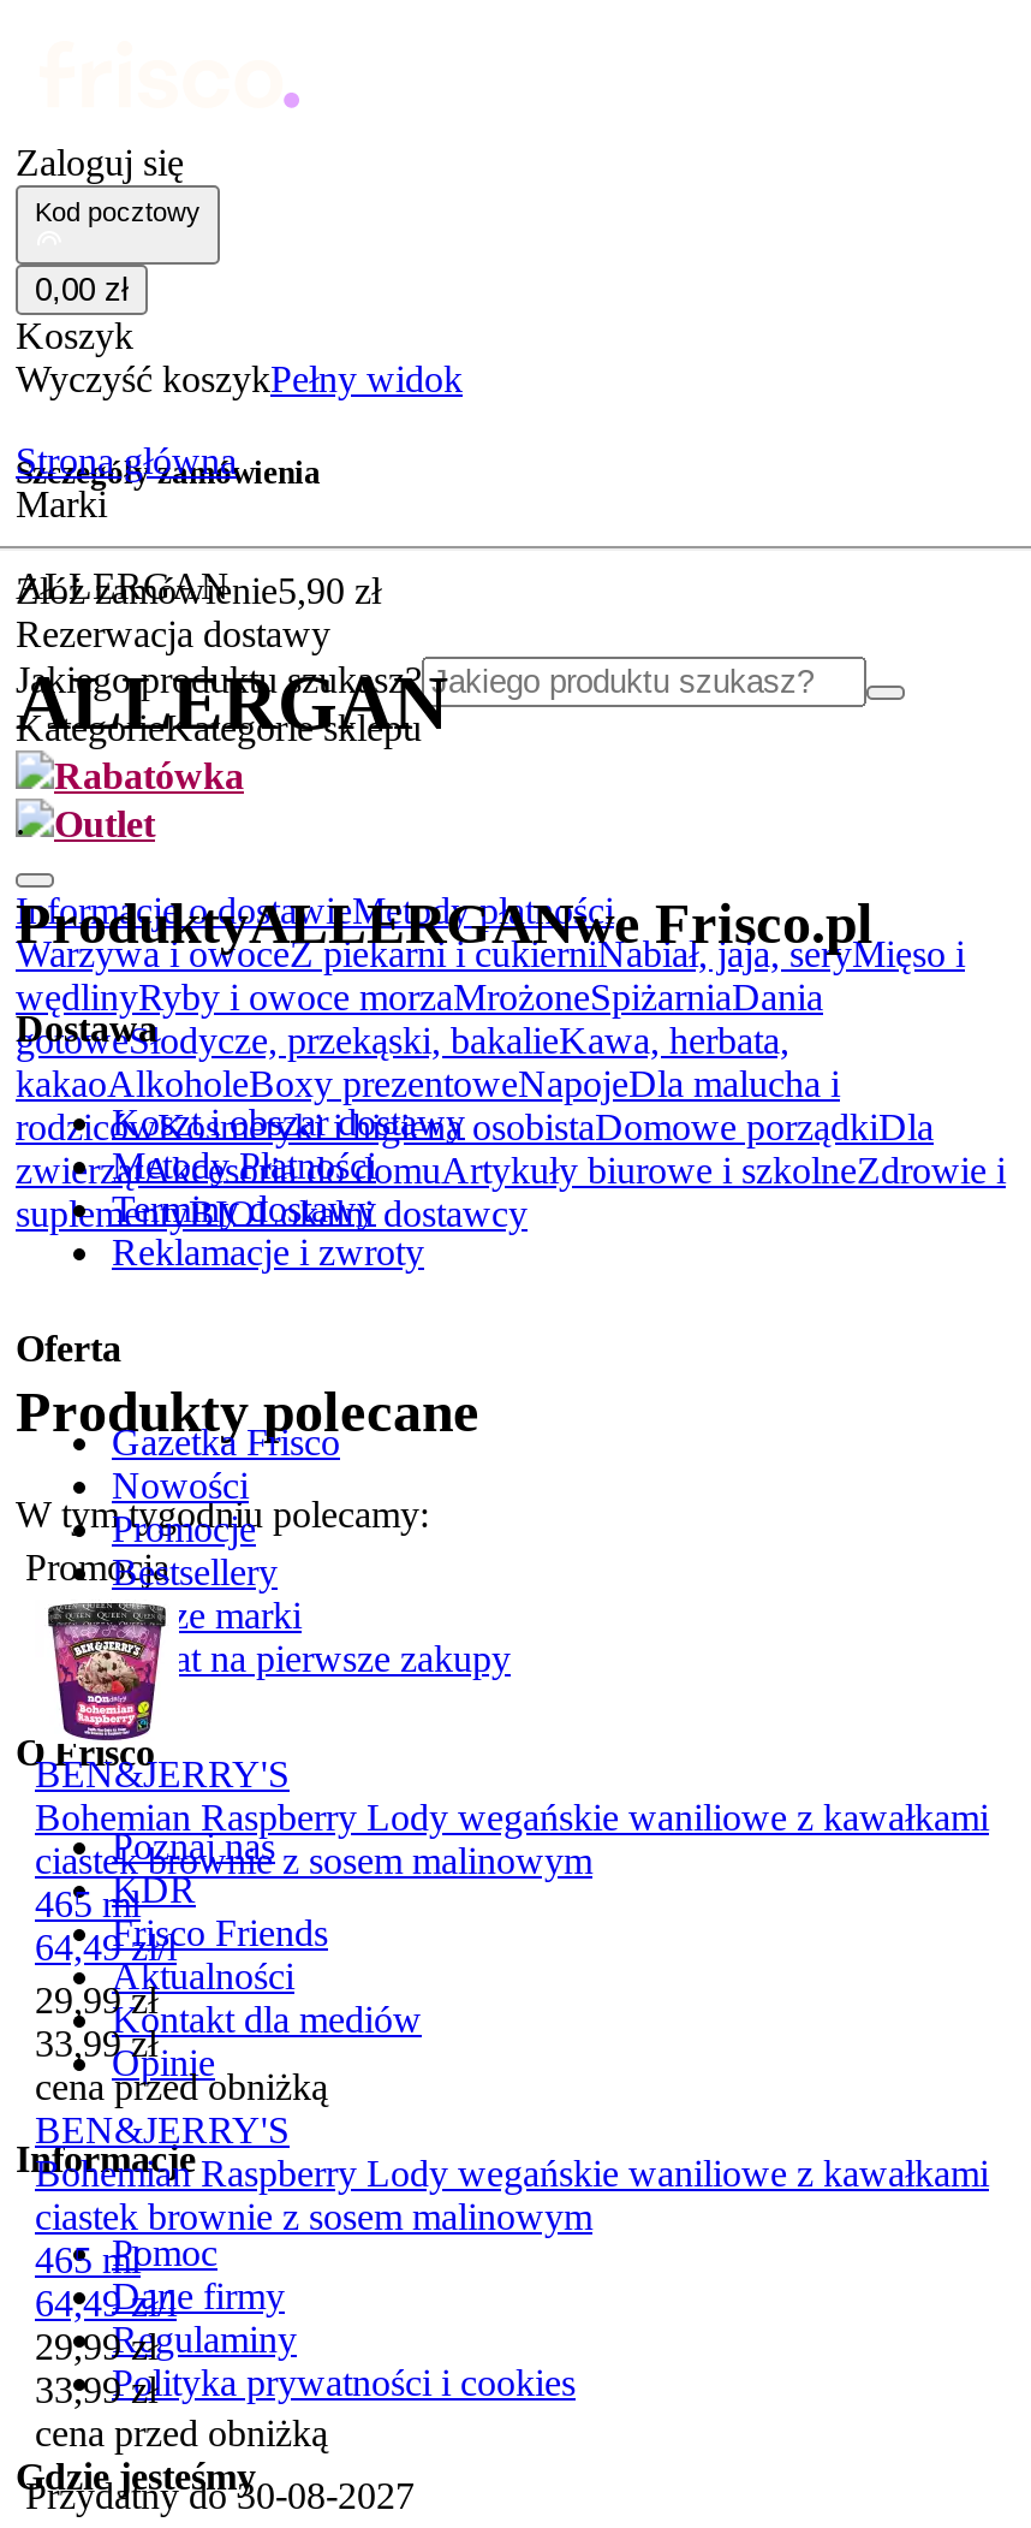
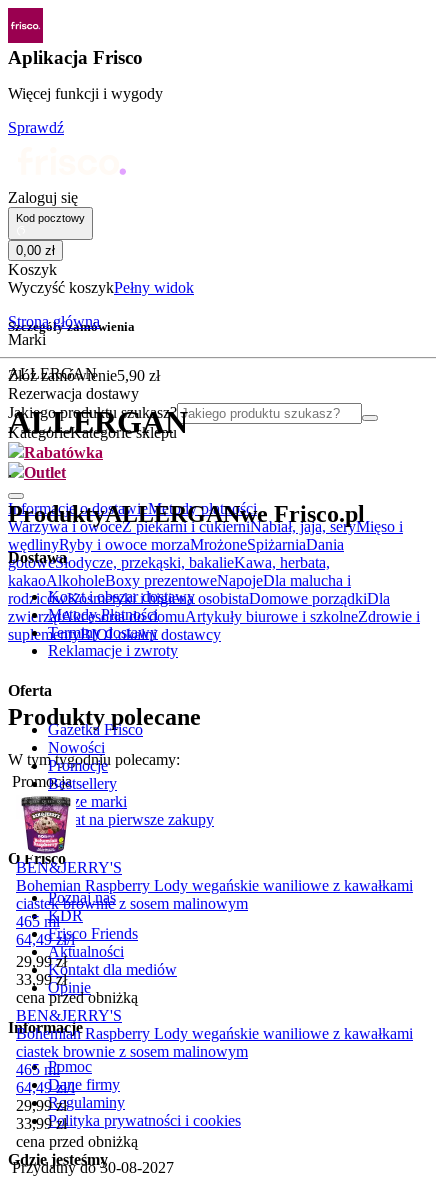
+ [image]
+ Aplikacja Frisco
+ Więcej funkcji i wygody
+ Sprawdź
